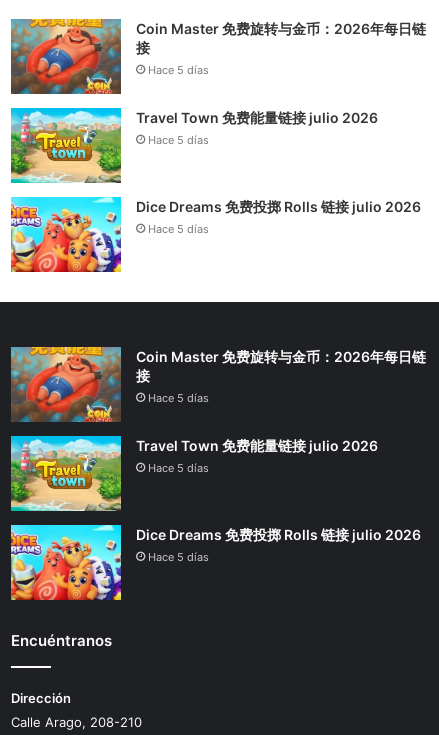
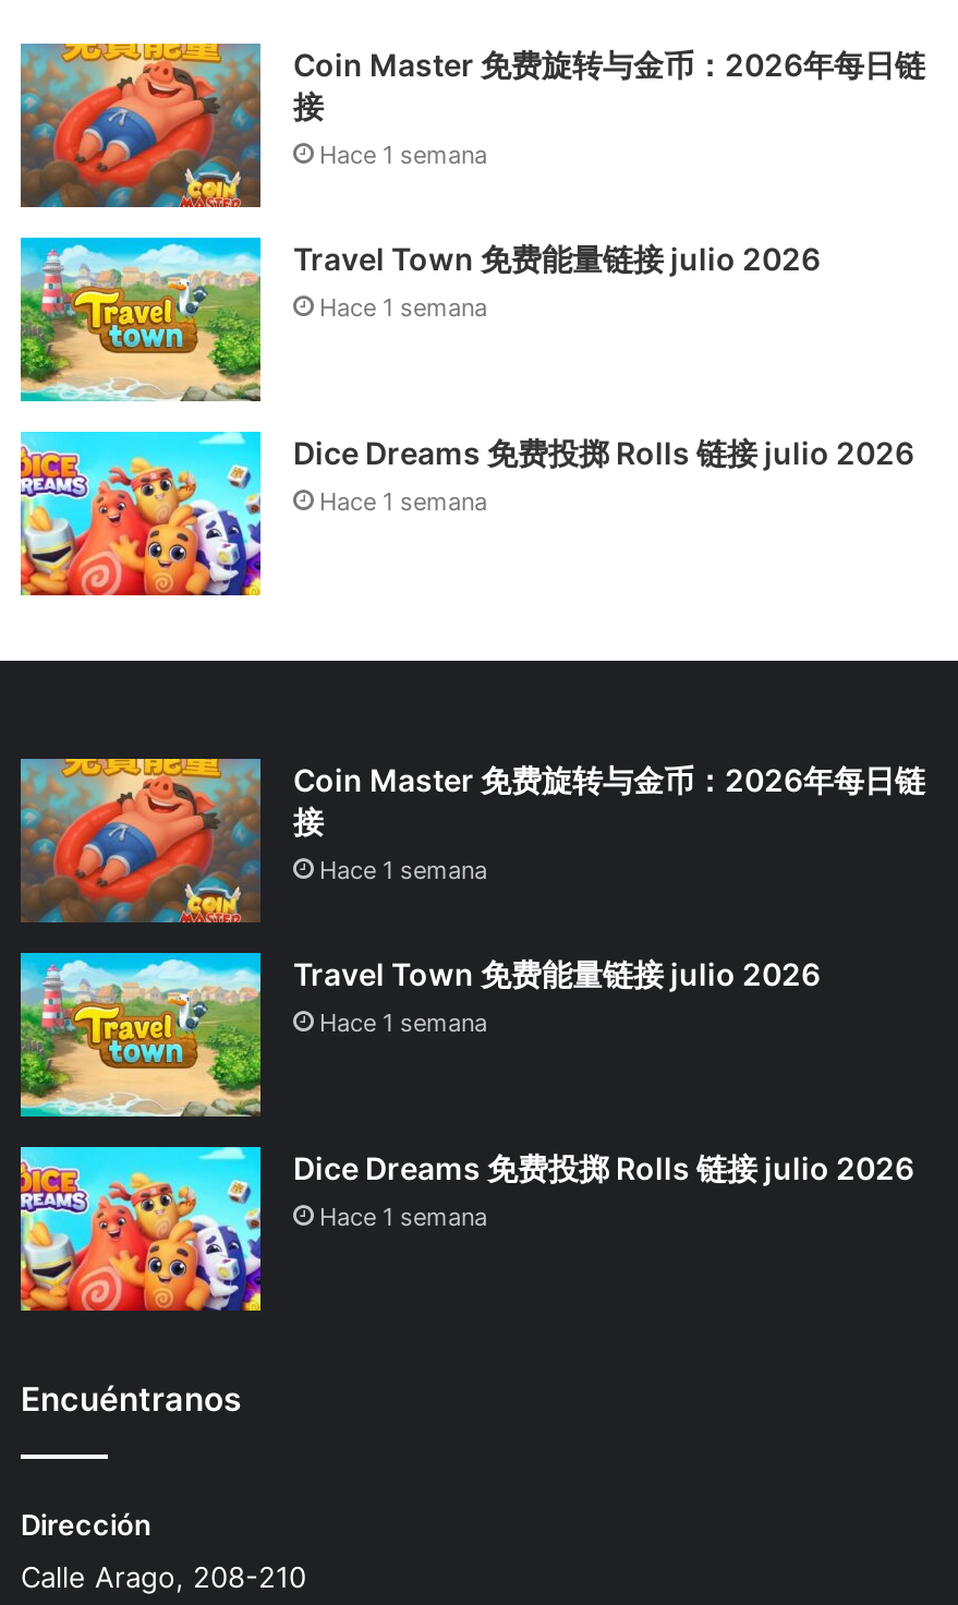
- Hace 5 días
+ Hace 1 semana

- Hace 5 días
+ Hace 1 semana

- Hace 5 días
+ Hace 1 semana

- Hace 5 días
+ Hace 1 semana

- Hace 5 días
+ Hace 1 semana

- Hace 5 días
+ Hace 1 semana
